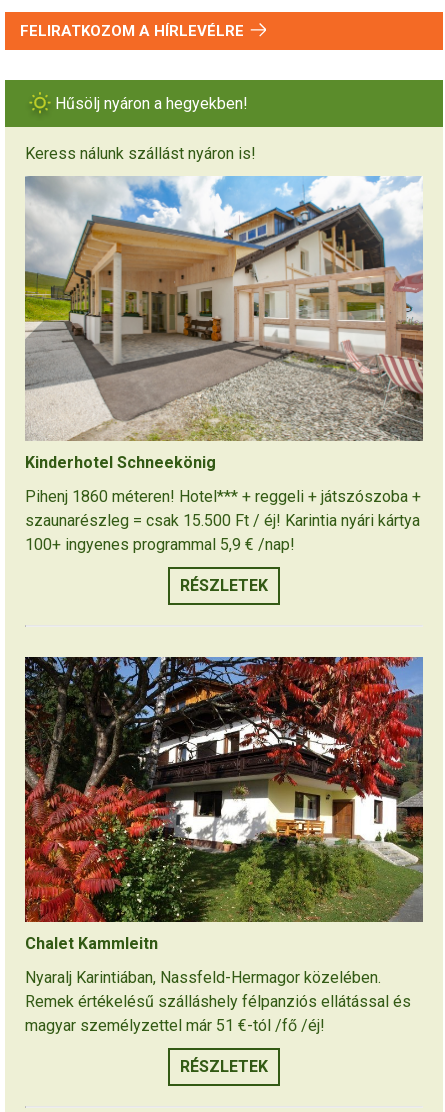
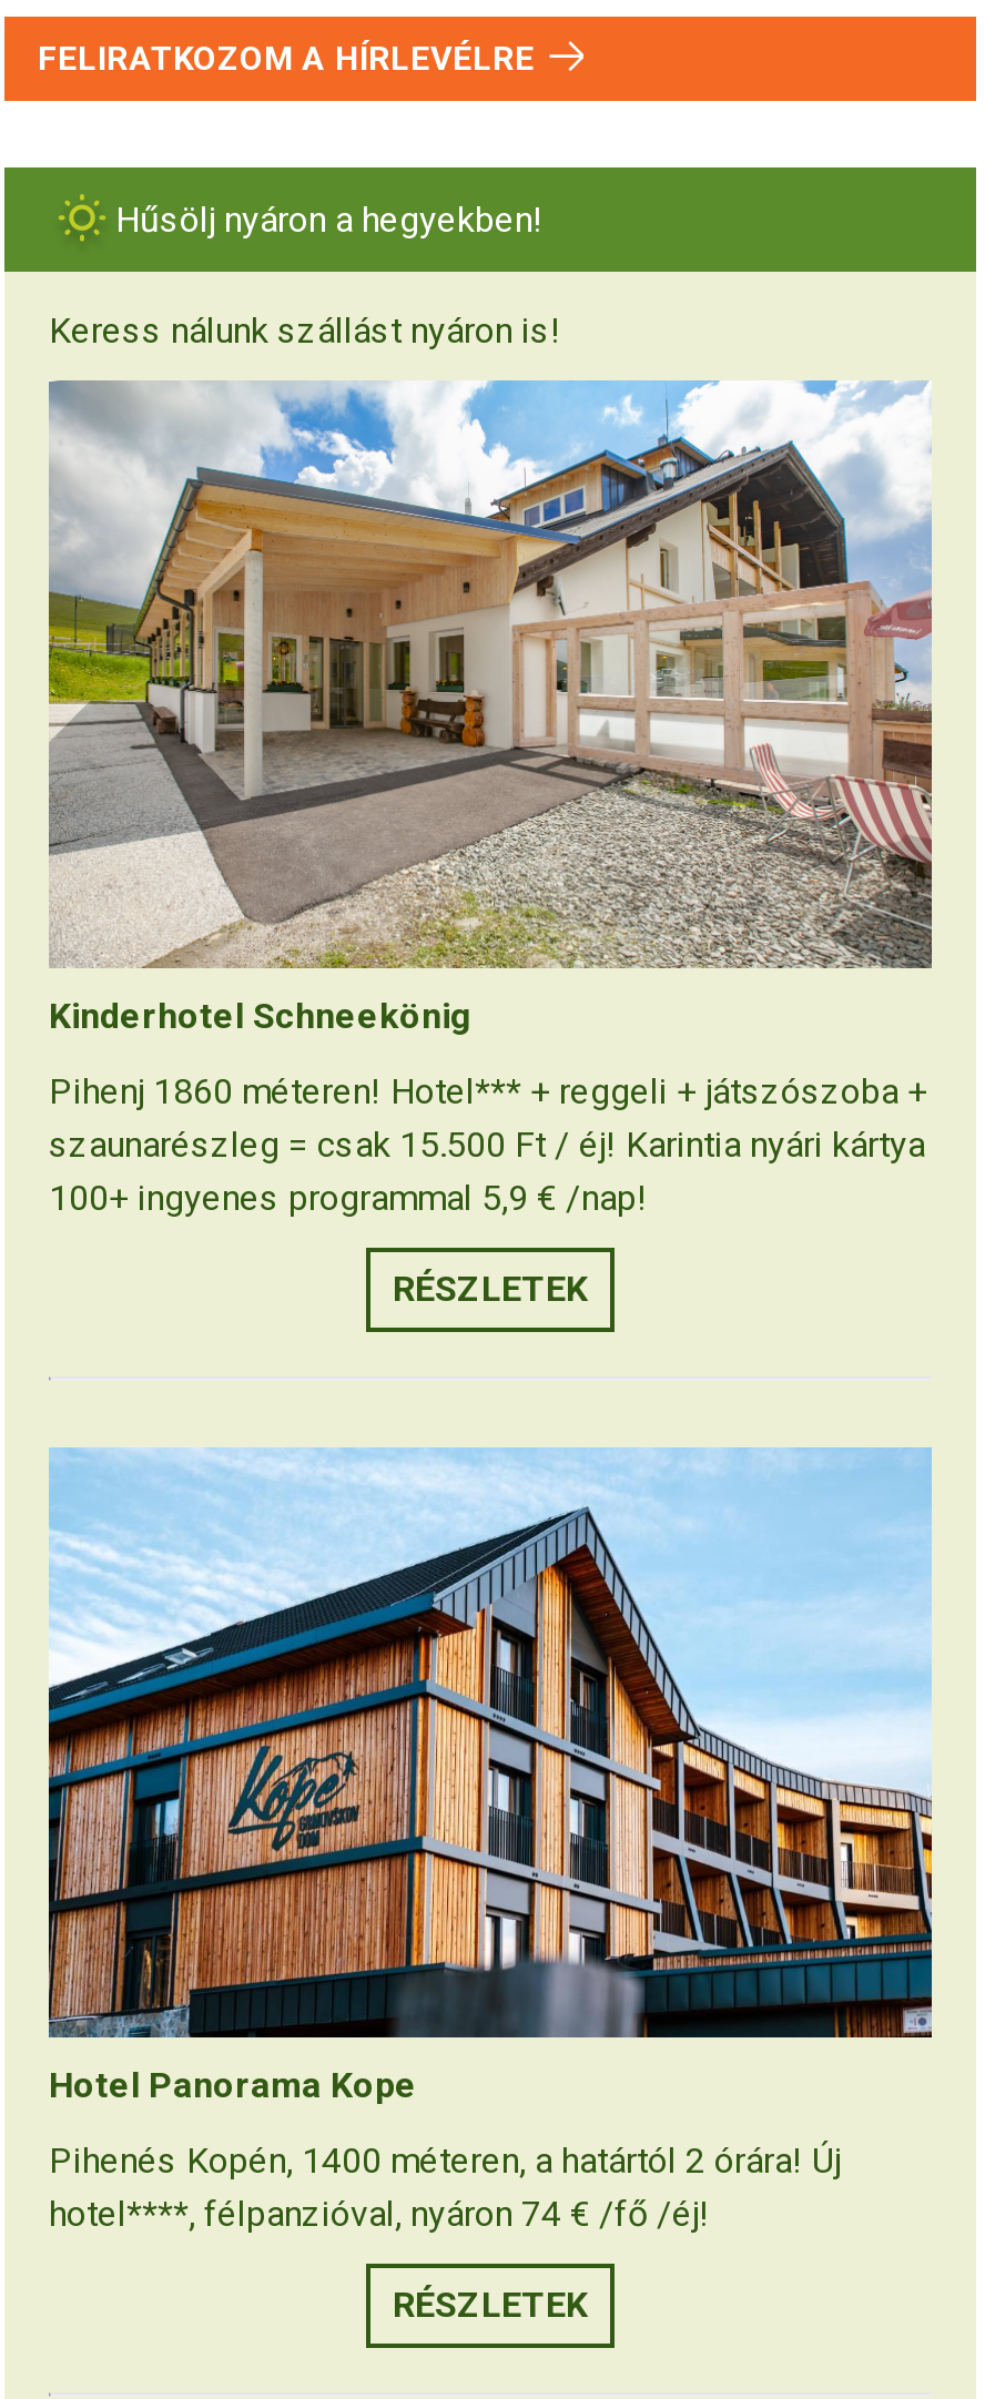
- [image]
- Chalet Kammleitn
+ [image]
+ Hotel Panorama Kope

- Nyaralj Karintiában, Nassfeld-Hermagor közelében.
- Remek értékelésű szálláshely félpanziós ellátással és
- magyar személyzettel már 51 €-tól /fő /éj!
+ Pihenés Kopén, 1400 méteren, a határtól 2 órára! Új
+ hotel****, félpanzióval, nyáron 74 € /fő /éj!
